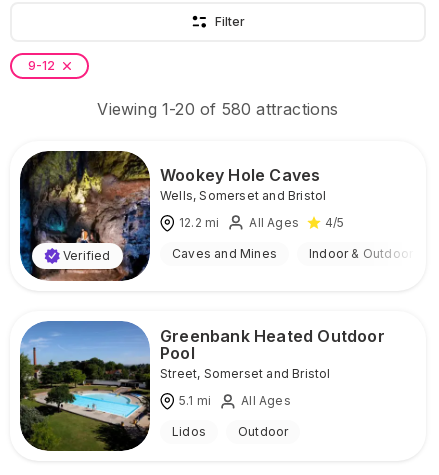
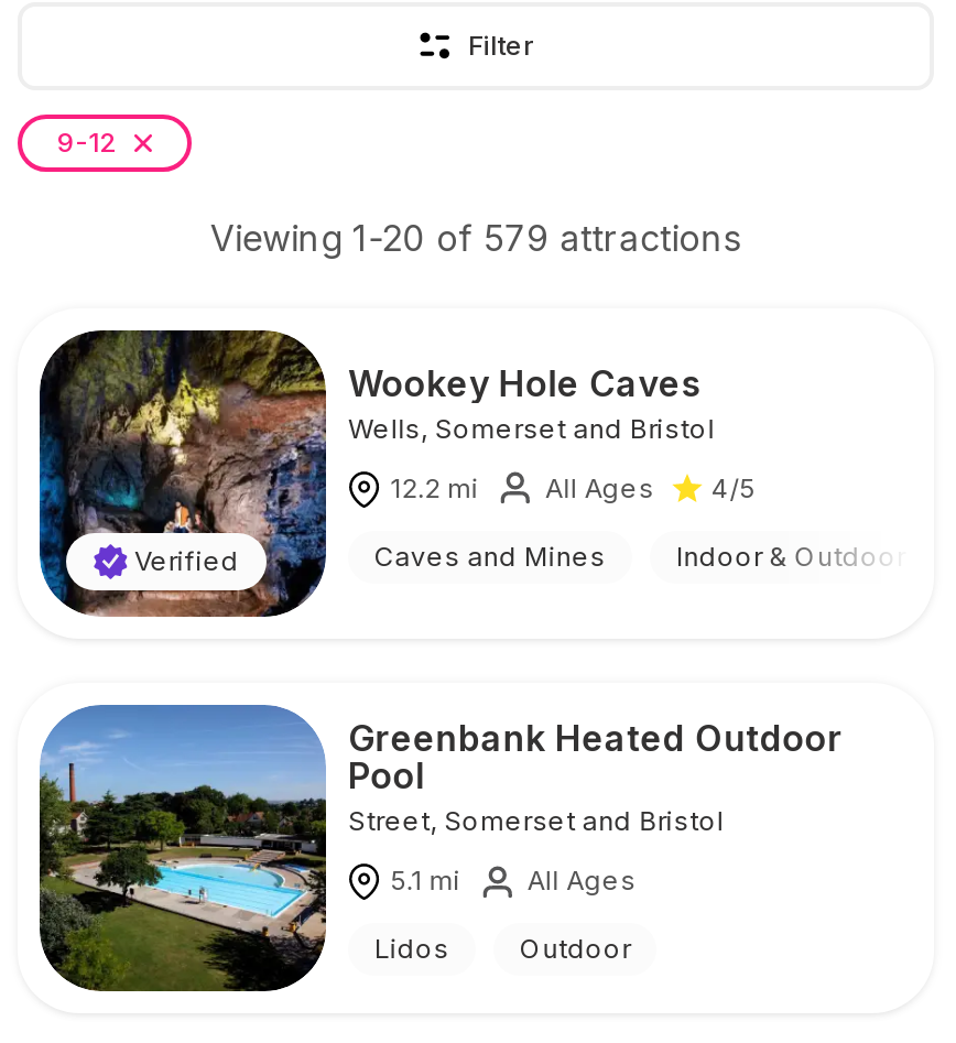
- Viewing 1-20 of 580 attractions
+ Viewing 1-20 of 579 attractions
